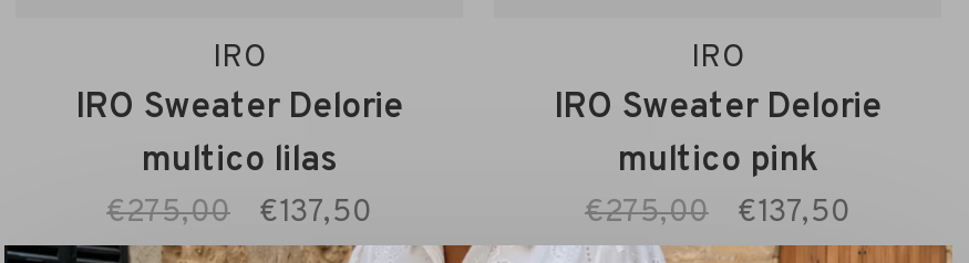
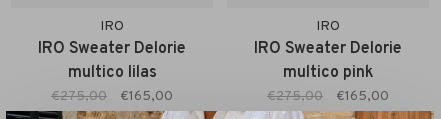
- €275,00 €137,50
+ €275,00 €165,00

- €275,00 €137,50
+ €275,00 €165,00
